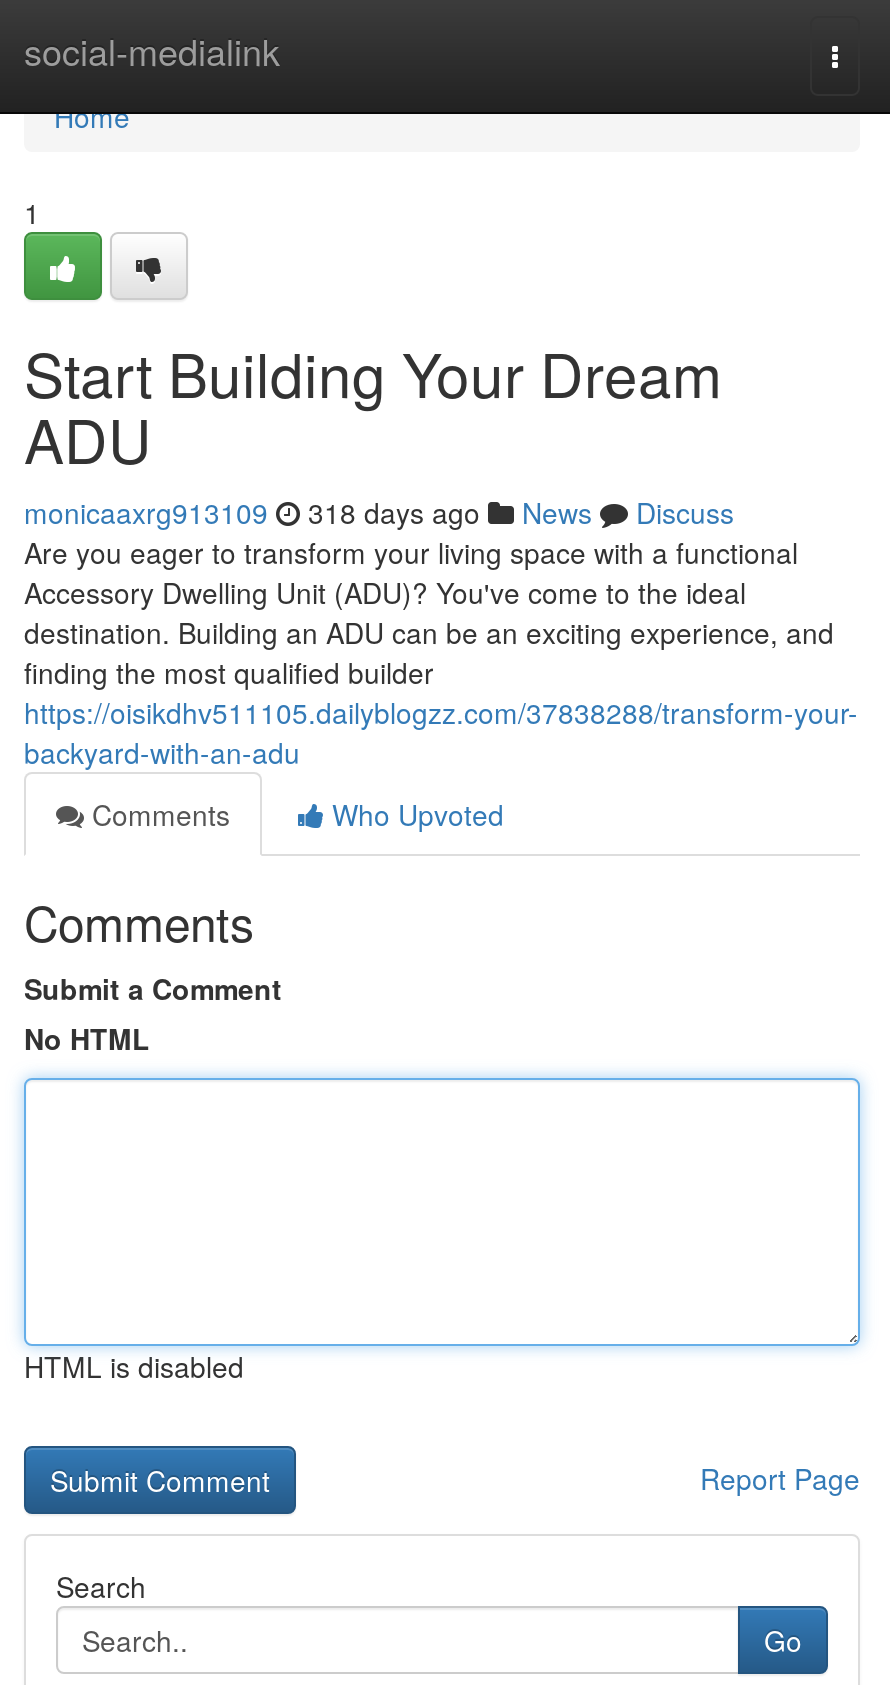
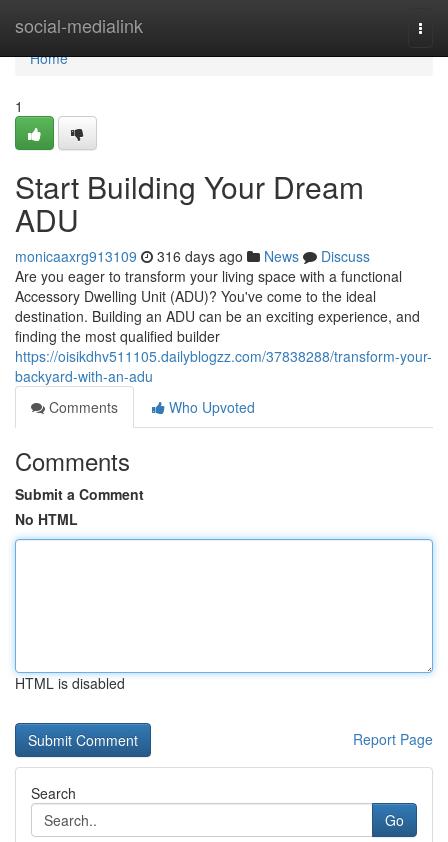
- monicaaxrg913109 318 days ago News Discuss
+ monicaaxrg913109 316 days ago News Discuss
